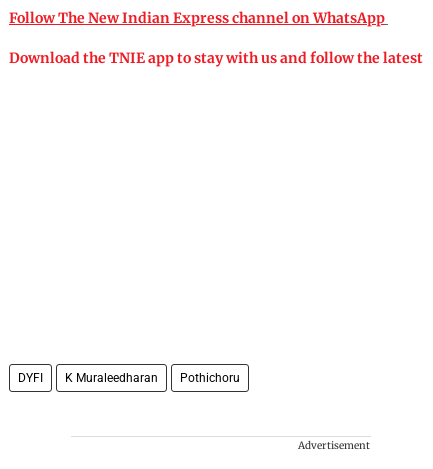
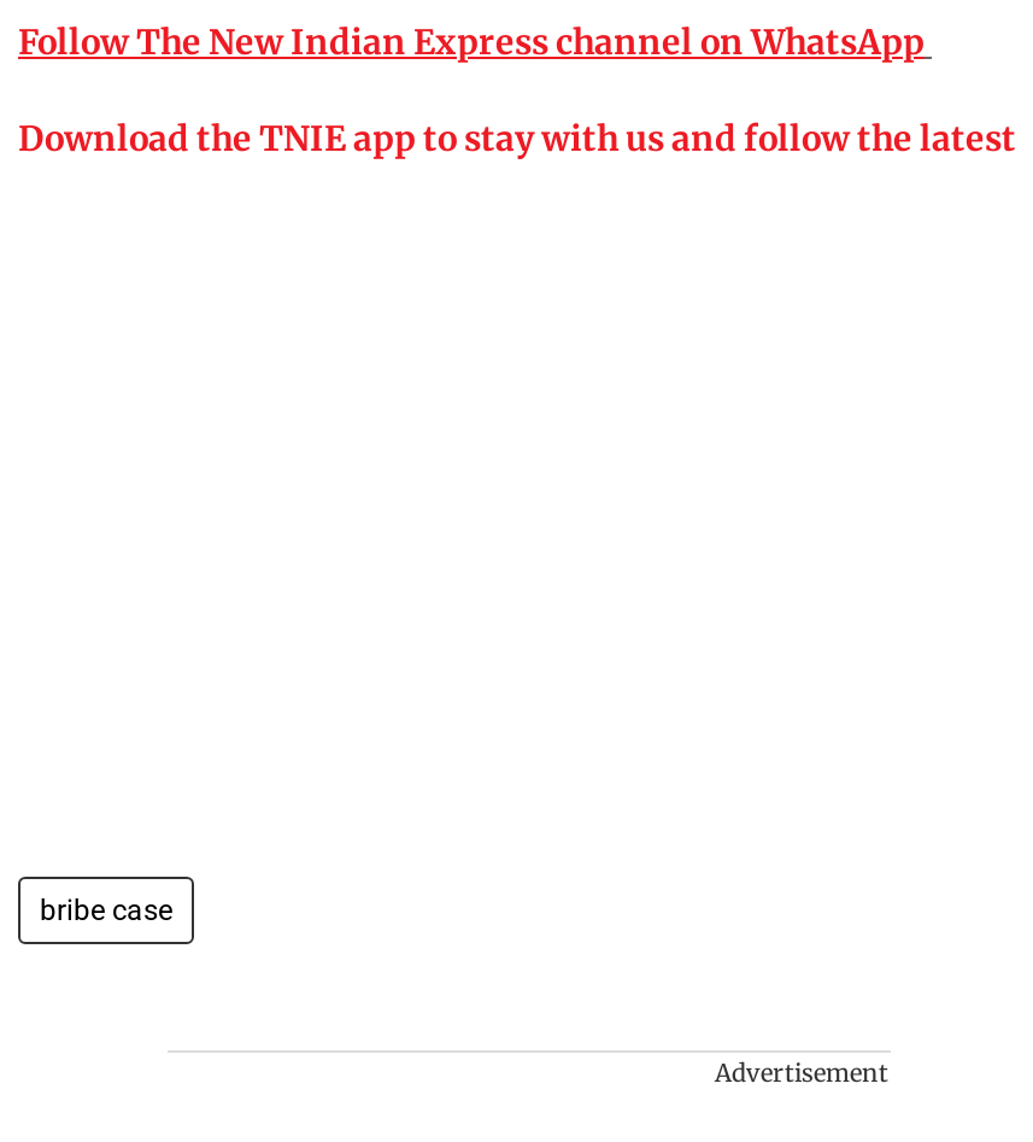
- DYFI
- K Muraleedharan
- Pothichoru
+ bribe case
